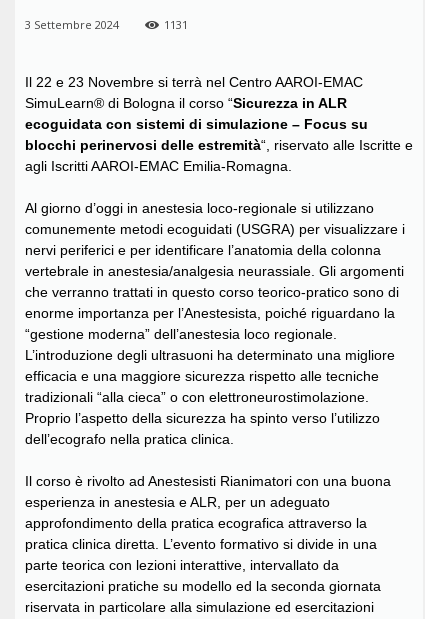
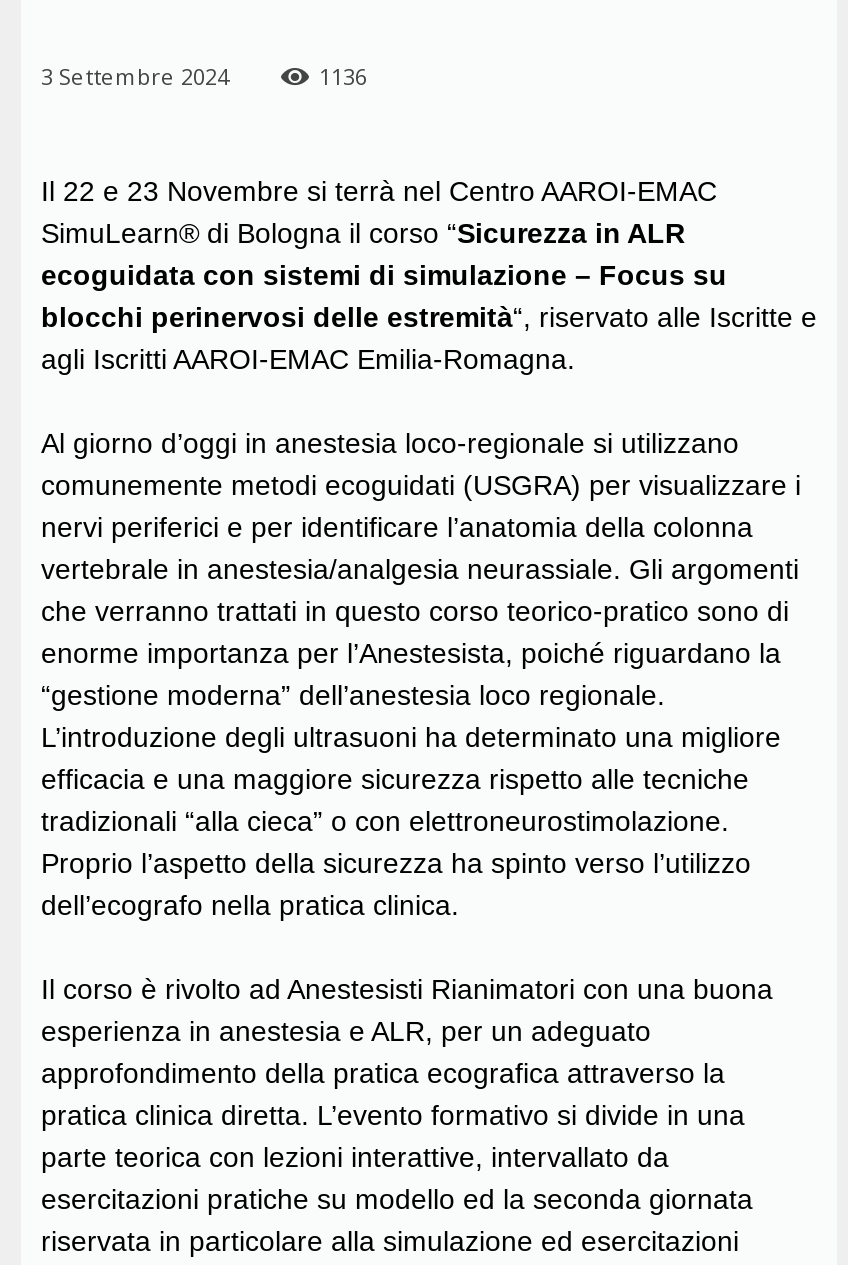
- 1131
+ 1136
